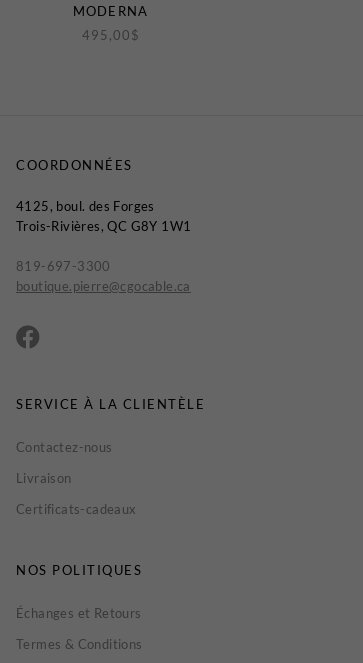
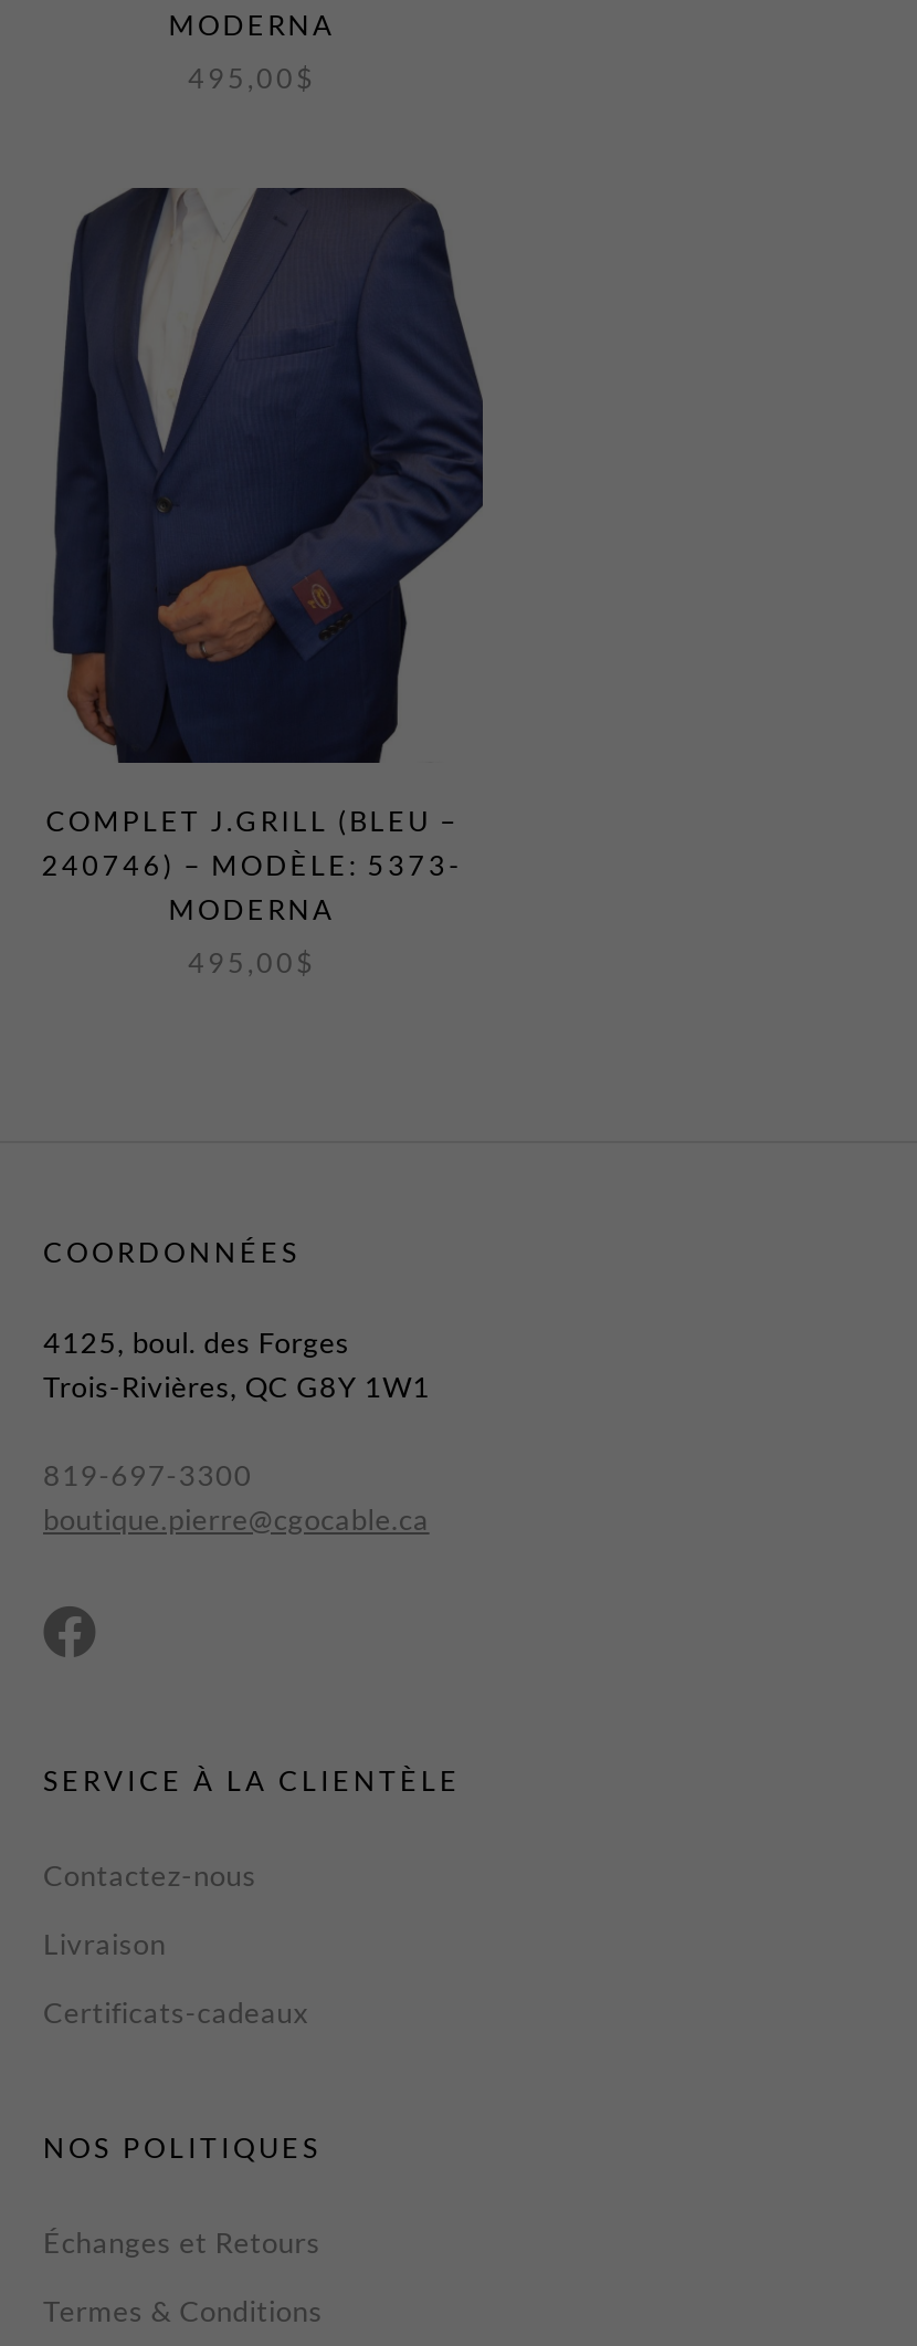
+ [image]
+ COMPLET J.GRILL (BLEU –
+ 240746) – MODÈLE: 5373-
+ MODERNA
+ 495,00$
